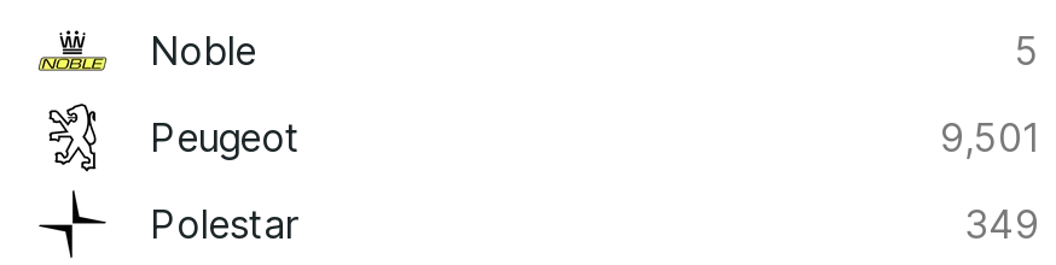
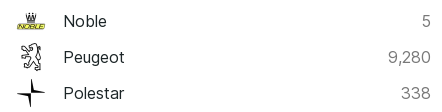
- 9,501
+ 9,280

- 349
+ 338
